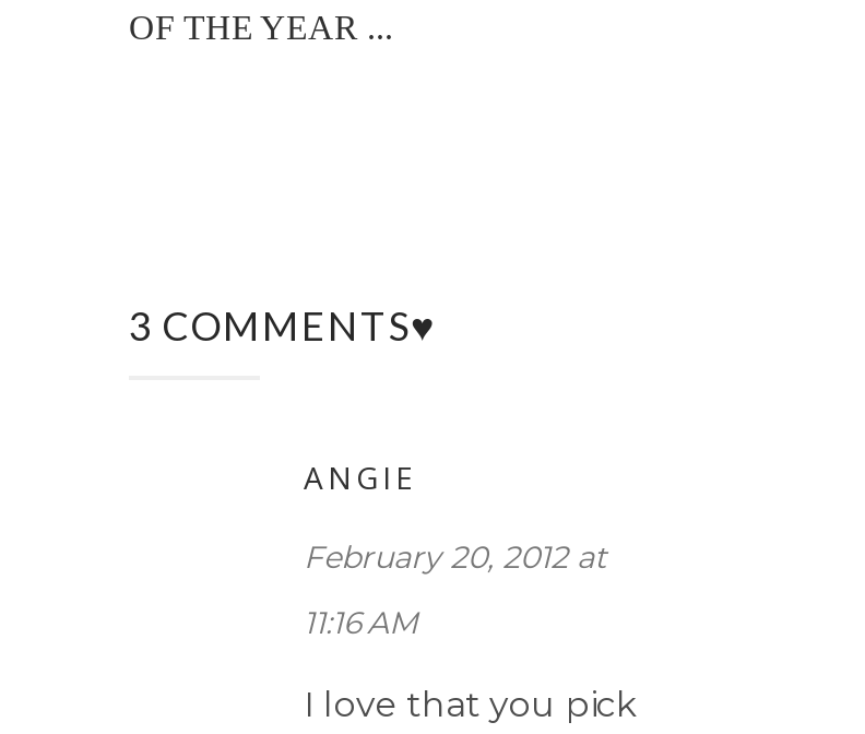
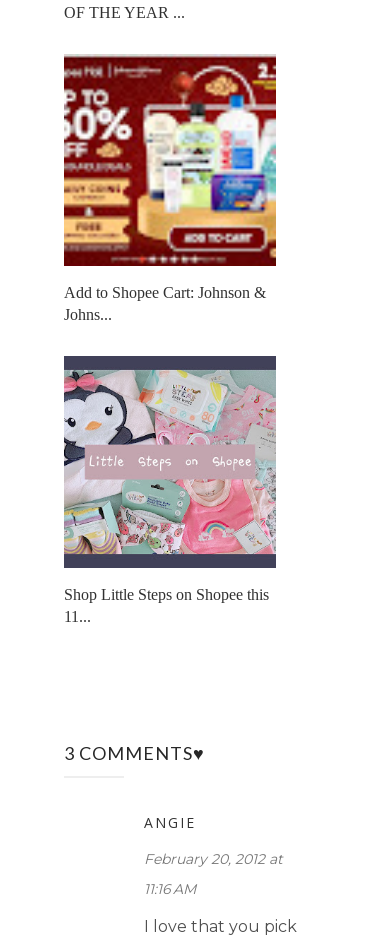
+ [image]
+ Add to Shopee Cart: Johnson &
+ Johns...

+ [image]
+ Shop Little Steps on Shopee this
+ 11...
